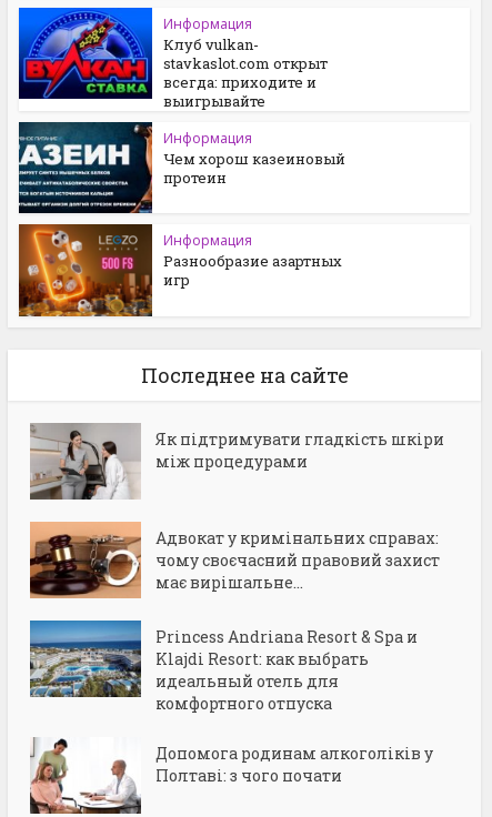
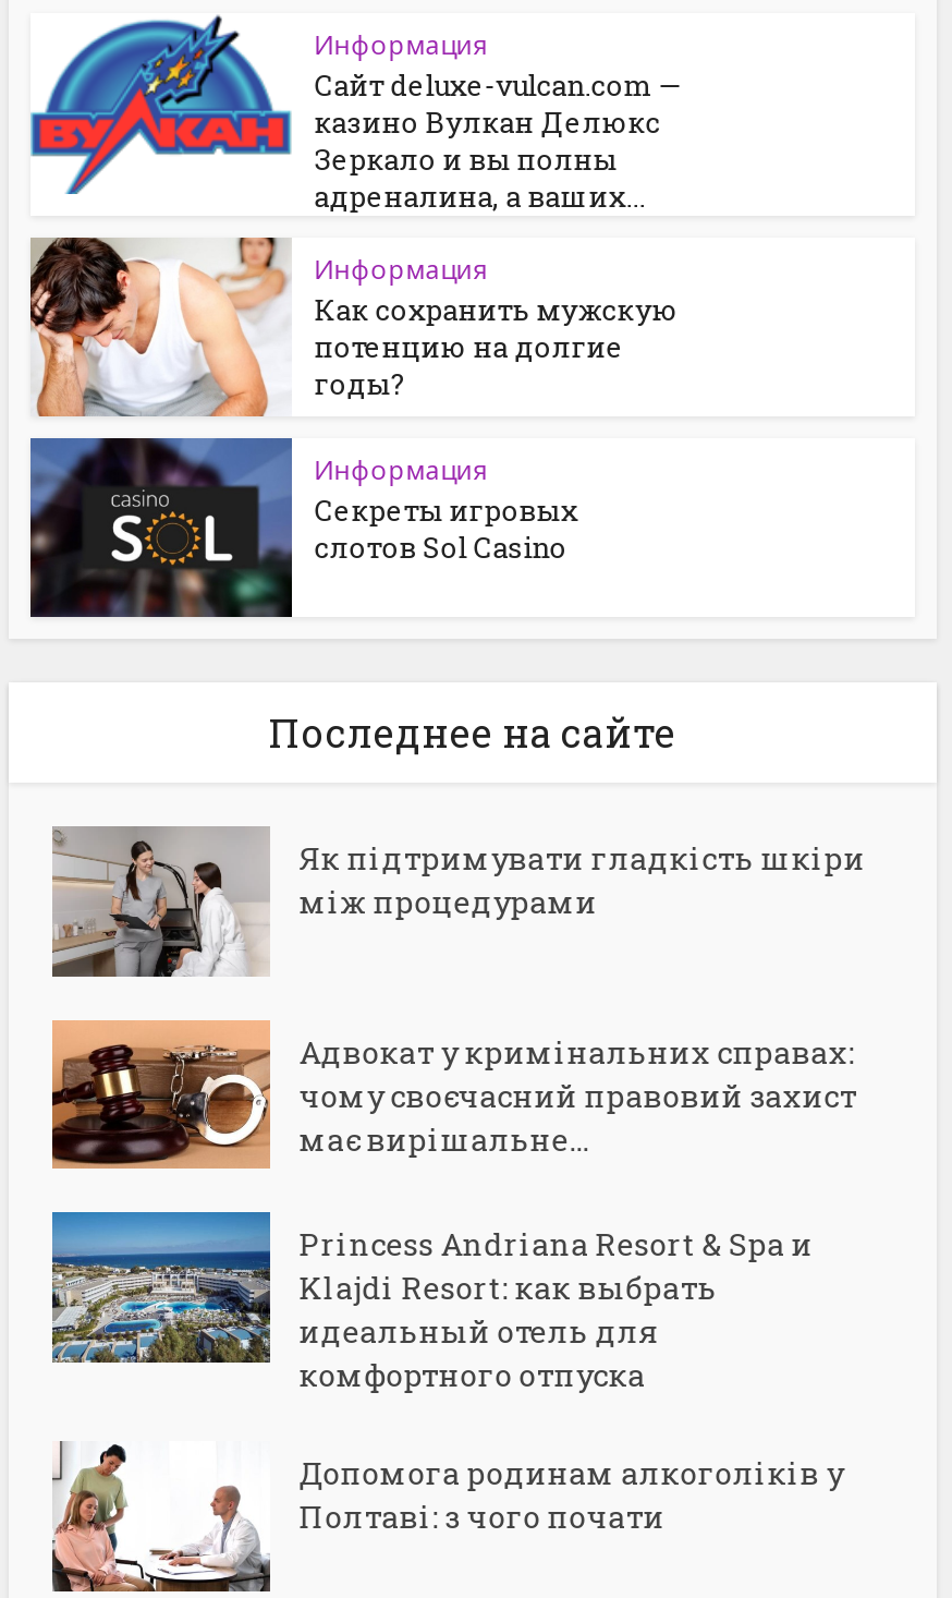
- [image]
- Клуб vulkan-
- stavkaslot.com открыт
- всегда: приходите и
- выигрывайте
+ [image]
+ Сайт deluxe-vulcan.com —
+ казино Вулкан Делюкс
+ Зеркало и вы полны
+ адреналина, а ваших...

- [image]
- Чем хорош казеиновый
- протеин
+ [image]
+ Как сохранить мужскую
+ потенцию на долгие
+ годы?

- [image]
- Разнообразие азартных
- игр
+ [image]
+ Секреты игровых
+ слотов Sol Casino
